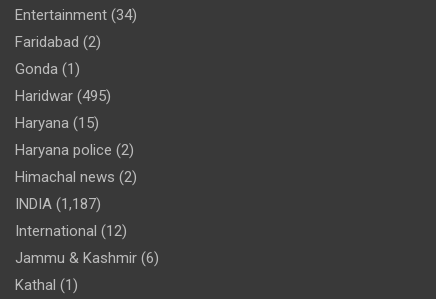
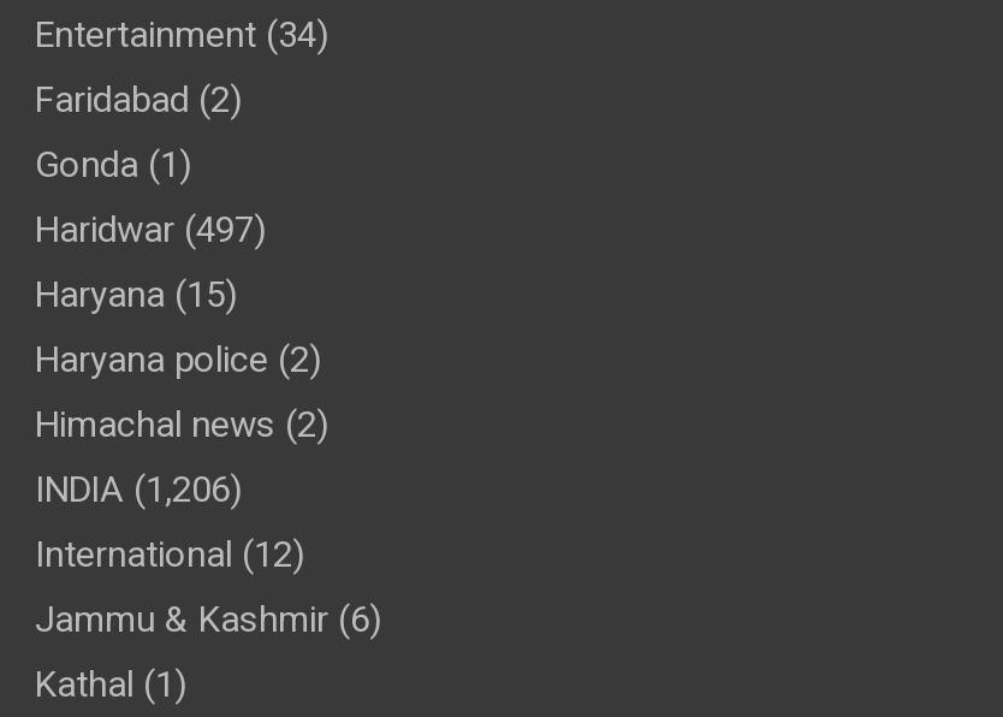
- Haridwar (495)
+ Haridwar (497)

- INDIA (1,187)
+ INDIA (1,206)
